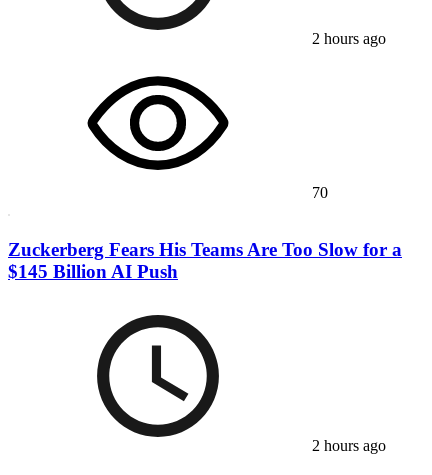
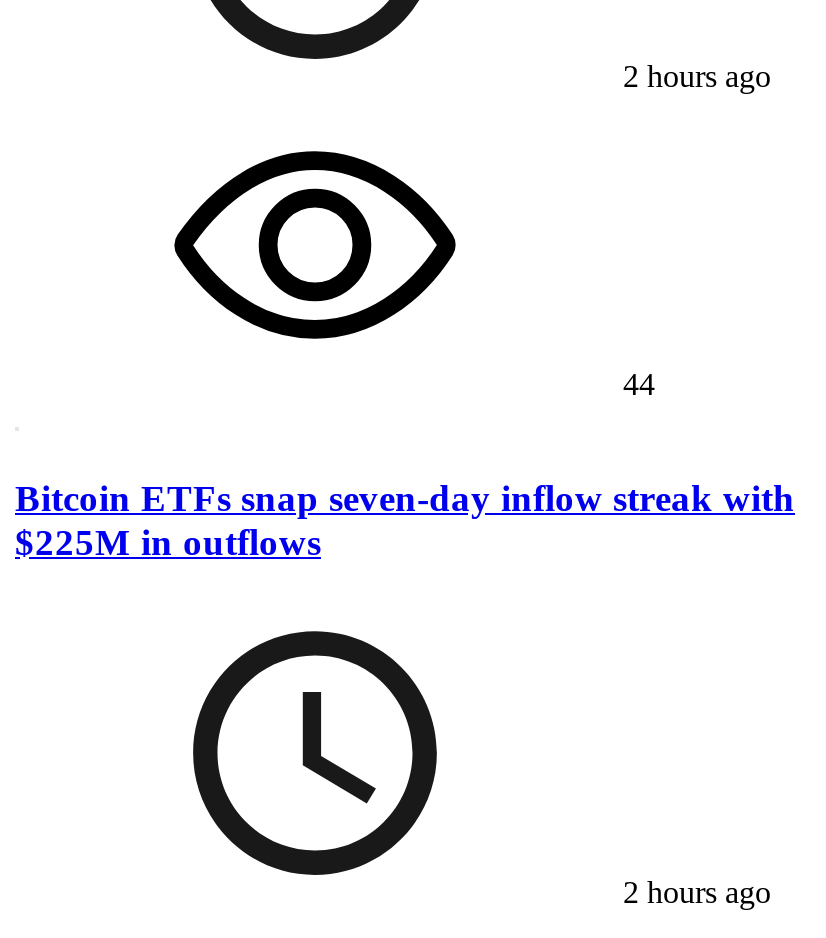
- 70
+ 44

- Zuckerberg Fears His Teams Are Too Slow for a
- $145 Billion AI Push
+ Bitcoin ETFs snap seven-day inflow streak with
+ $225M in outflows
